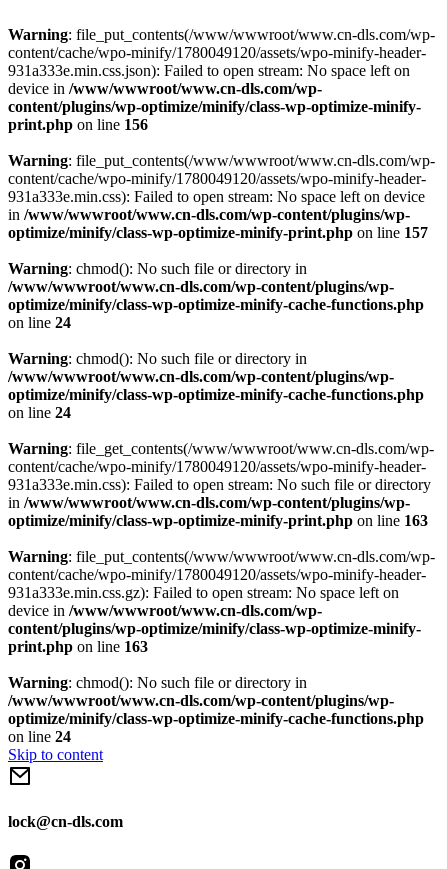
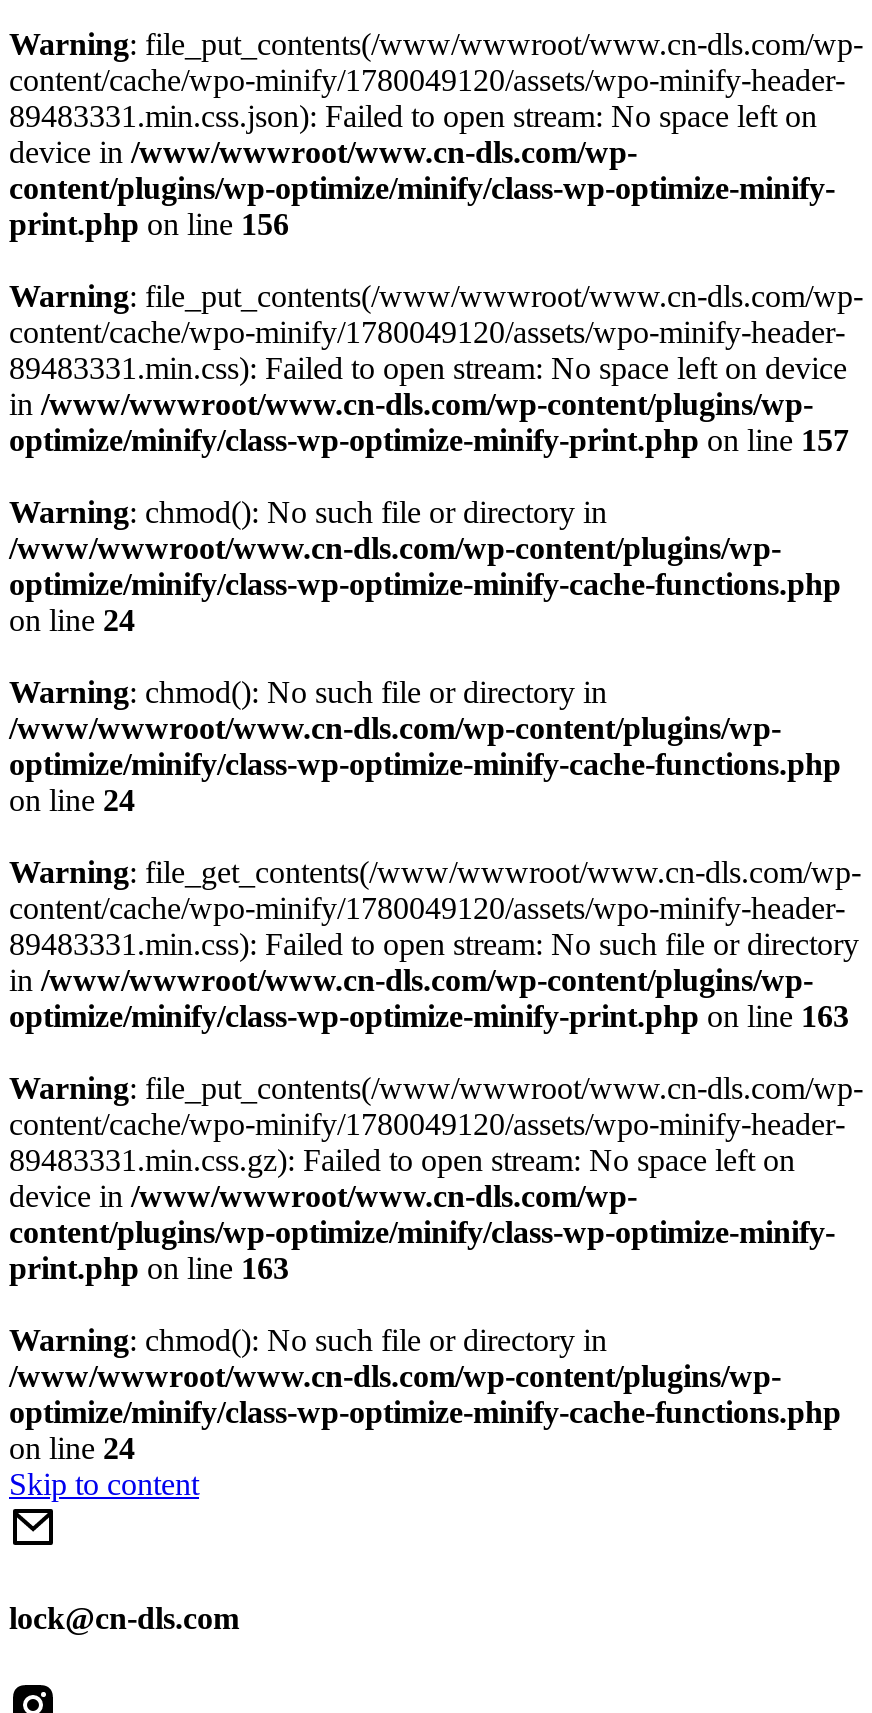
- 931a333e.min.css.json): Failed to open stream: No space left on
+ 89483331.min.css.json): Failed to open stream: No space left on

- 931a333e.min.css): Failed to open stream: No space left on device
+ 89483331.min.css): Failed to open stream: No space left on device

- 931a333e.min.css): Failed to open stream: No such file or directory
+ 89483331.min.css): Failed to open stream: No such file or directory

- 931a333e.min.css.gz): Failed to open stream: No space left on
+ 89483331.min.css.gz): Failed to open stream: No space left on
